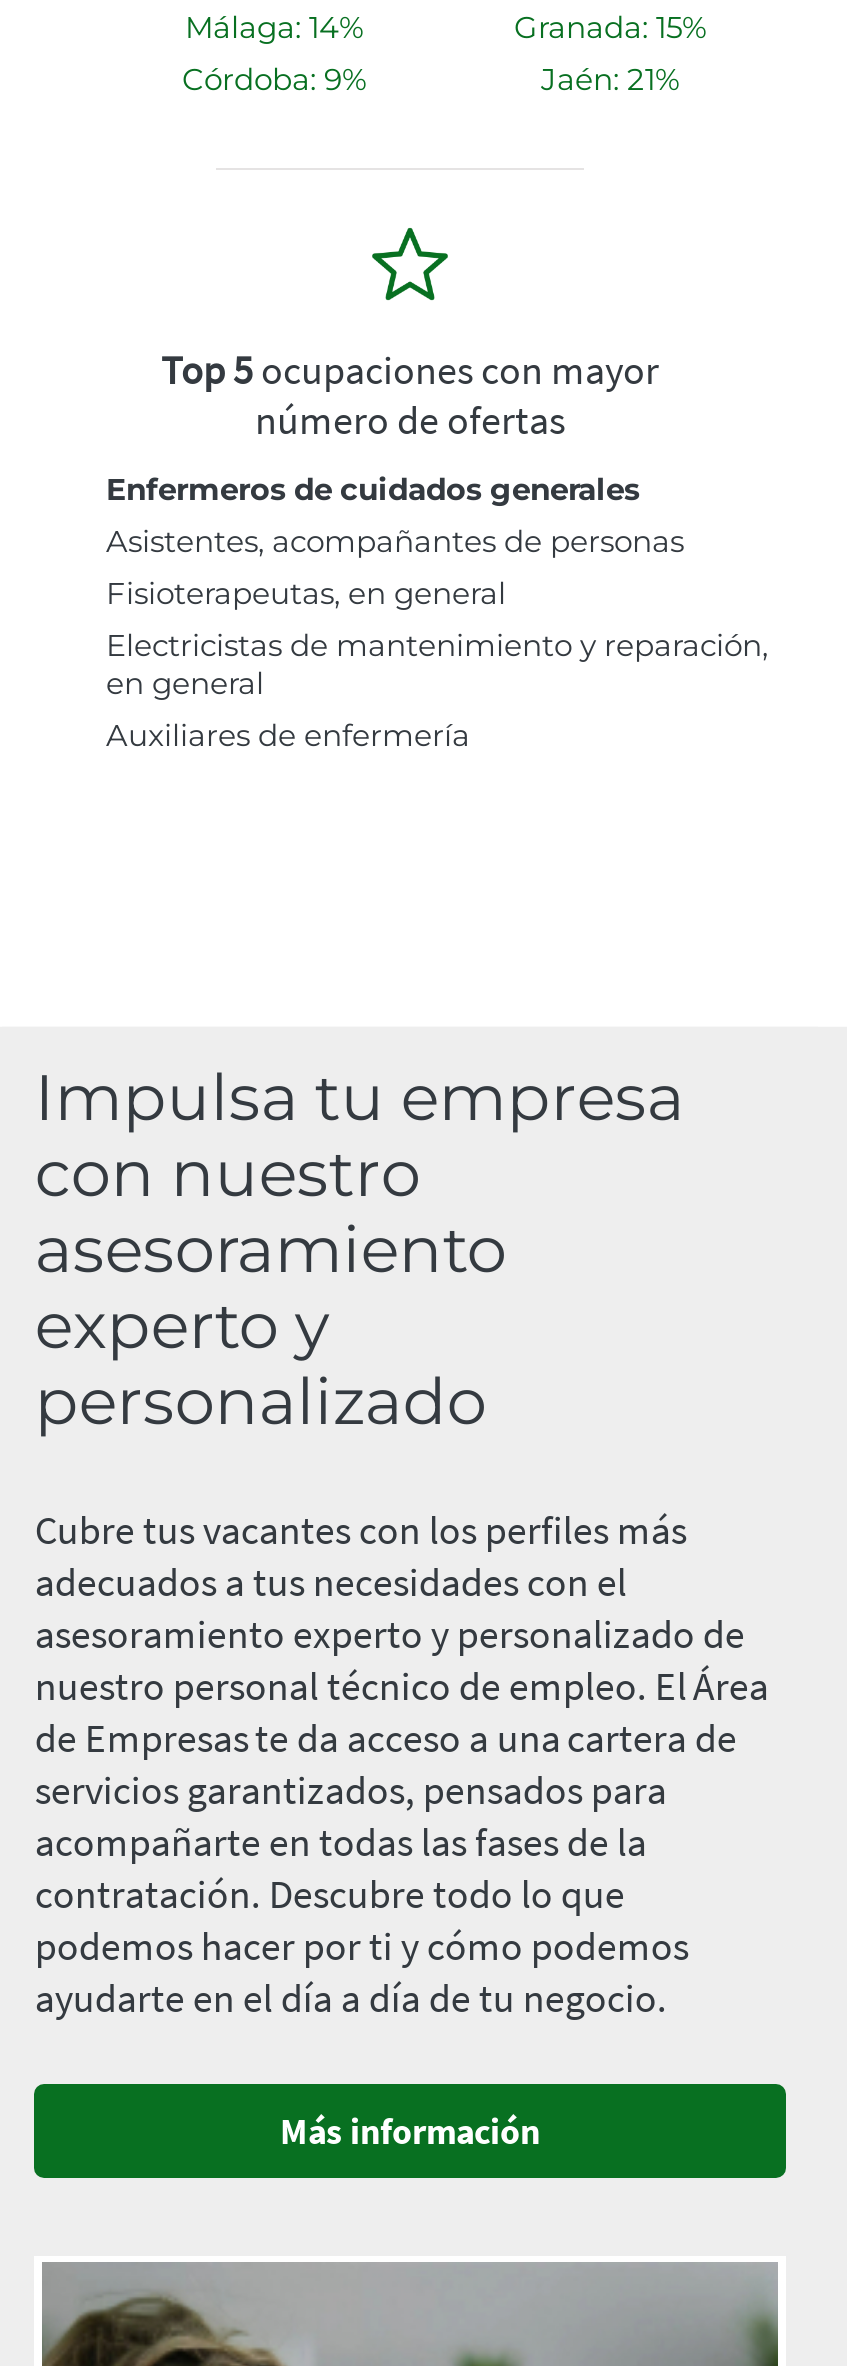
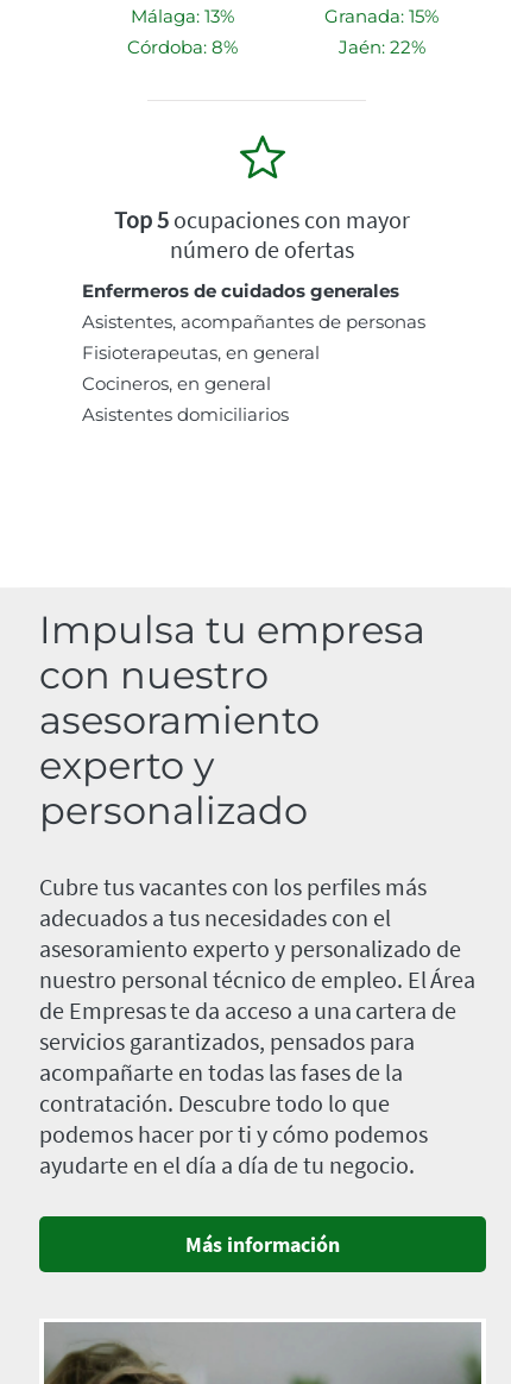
- Málaga: 14%
+ Málaga: 13%

- Córdoba: 9%
+ Córdoba: 8%

- Jaén: 21%
+ Jaén: 22%

- Electricistas de mantenimiento y reparación,
- en general
- Auxiliares de enfermería
+ Cocineros, en general
+ Asistentes domiciliarios
